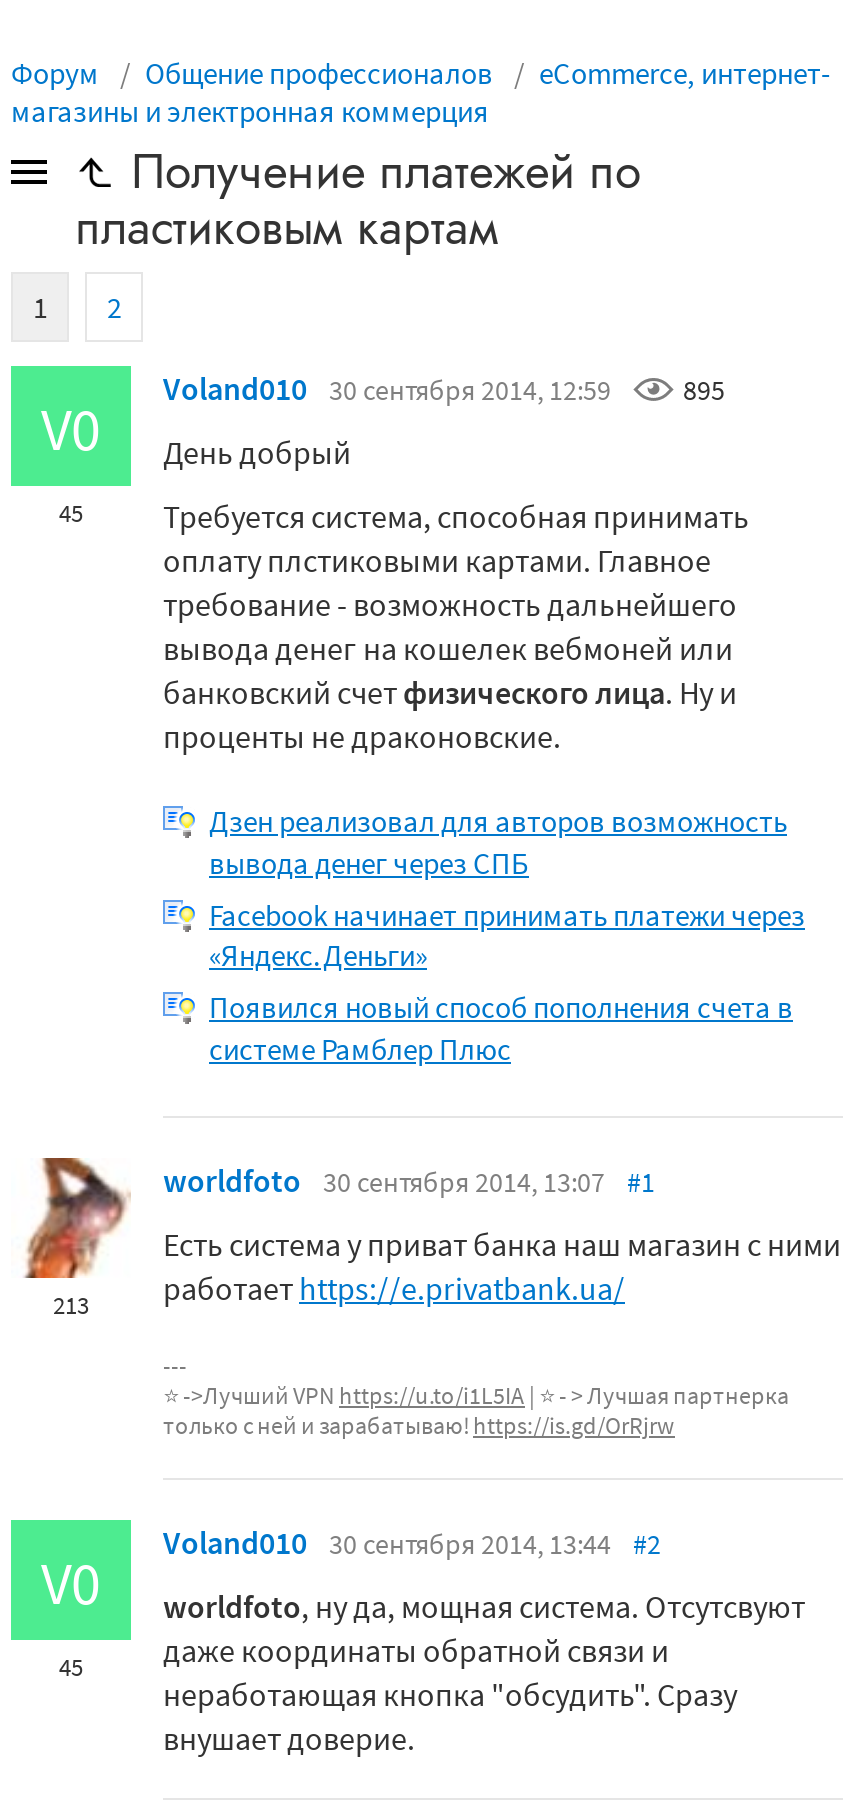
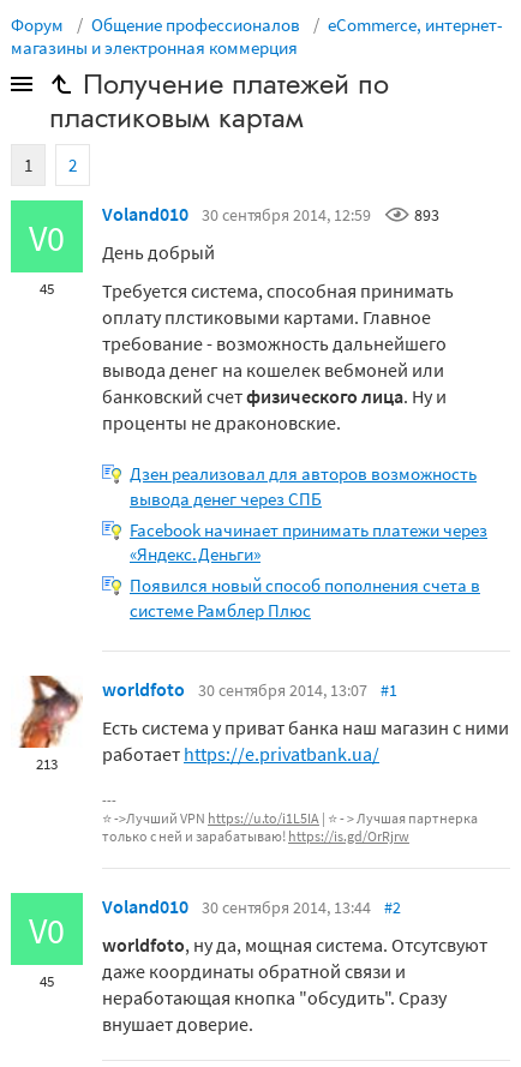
- Voland010 30 сентября 2014, 12:59 895
+ Voland010 30 сентября 2014, 12:59 893
